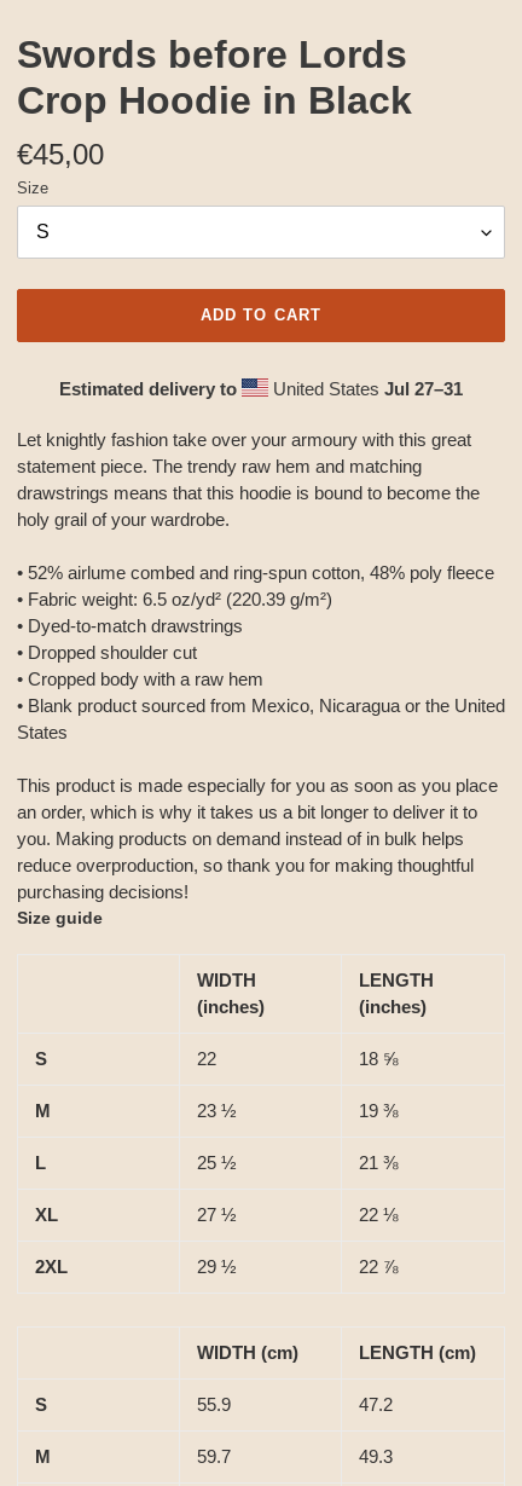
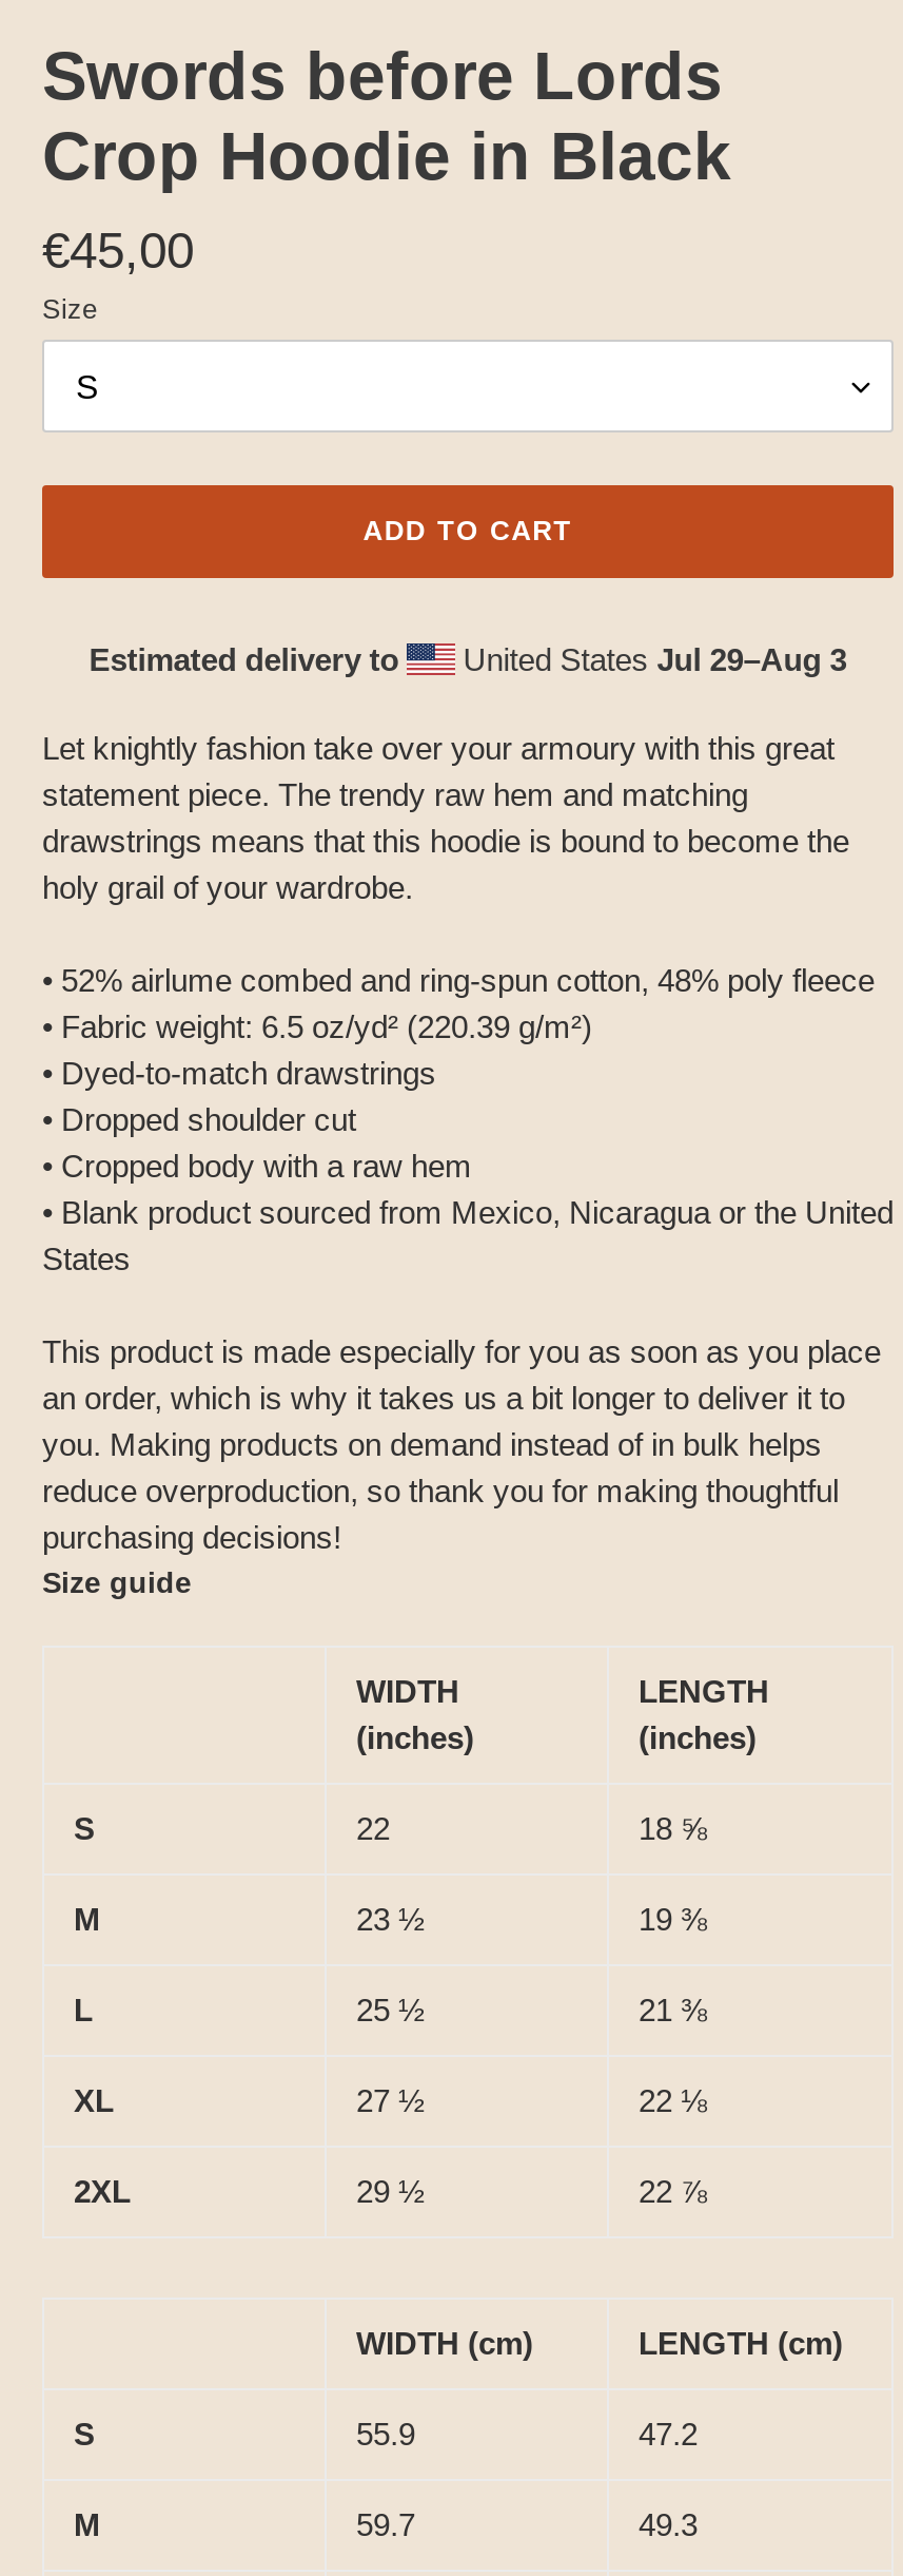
- United States Jul 27–31
+ United States Jul 29–Aug 3
